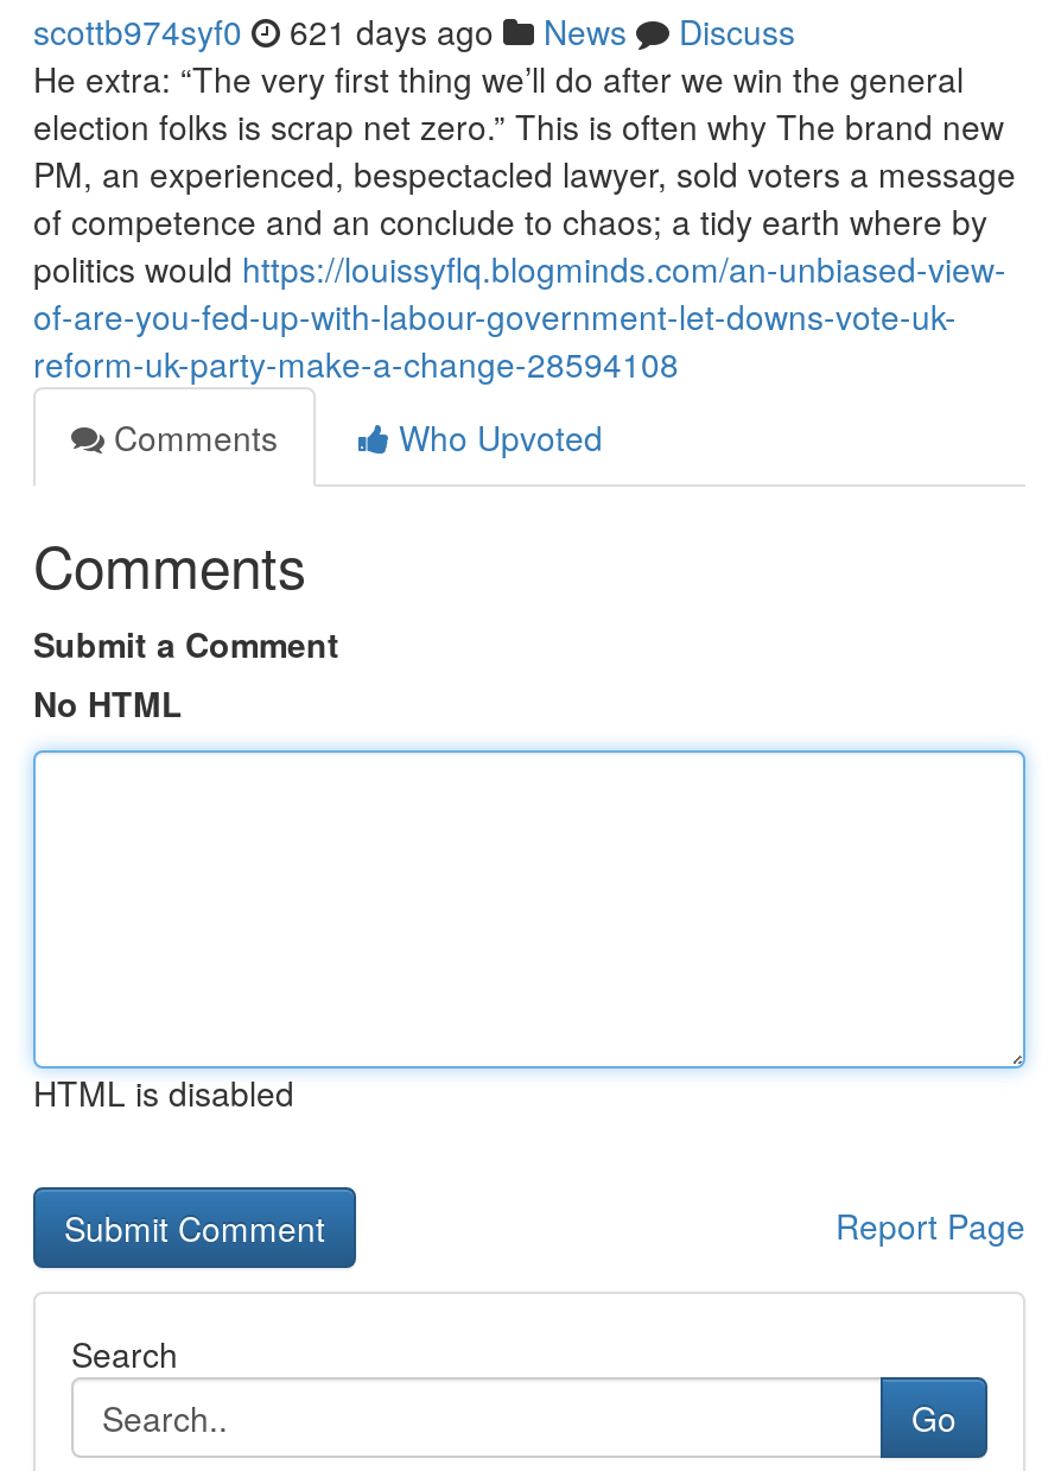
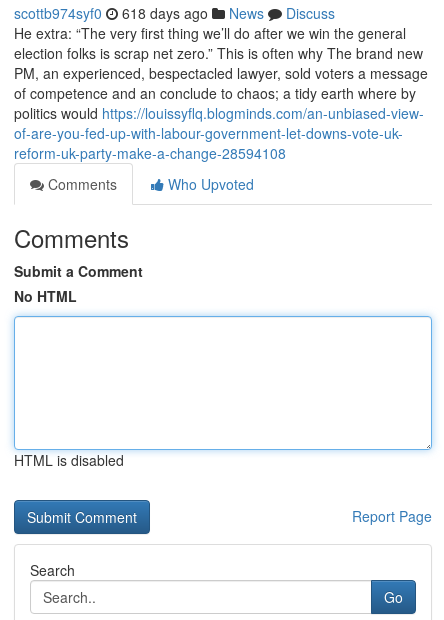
- scottb974syf0 621 days ago News Discuss
+ scottb974syf0 618 days ago News Discuss
